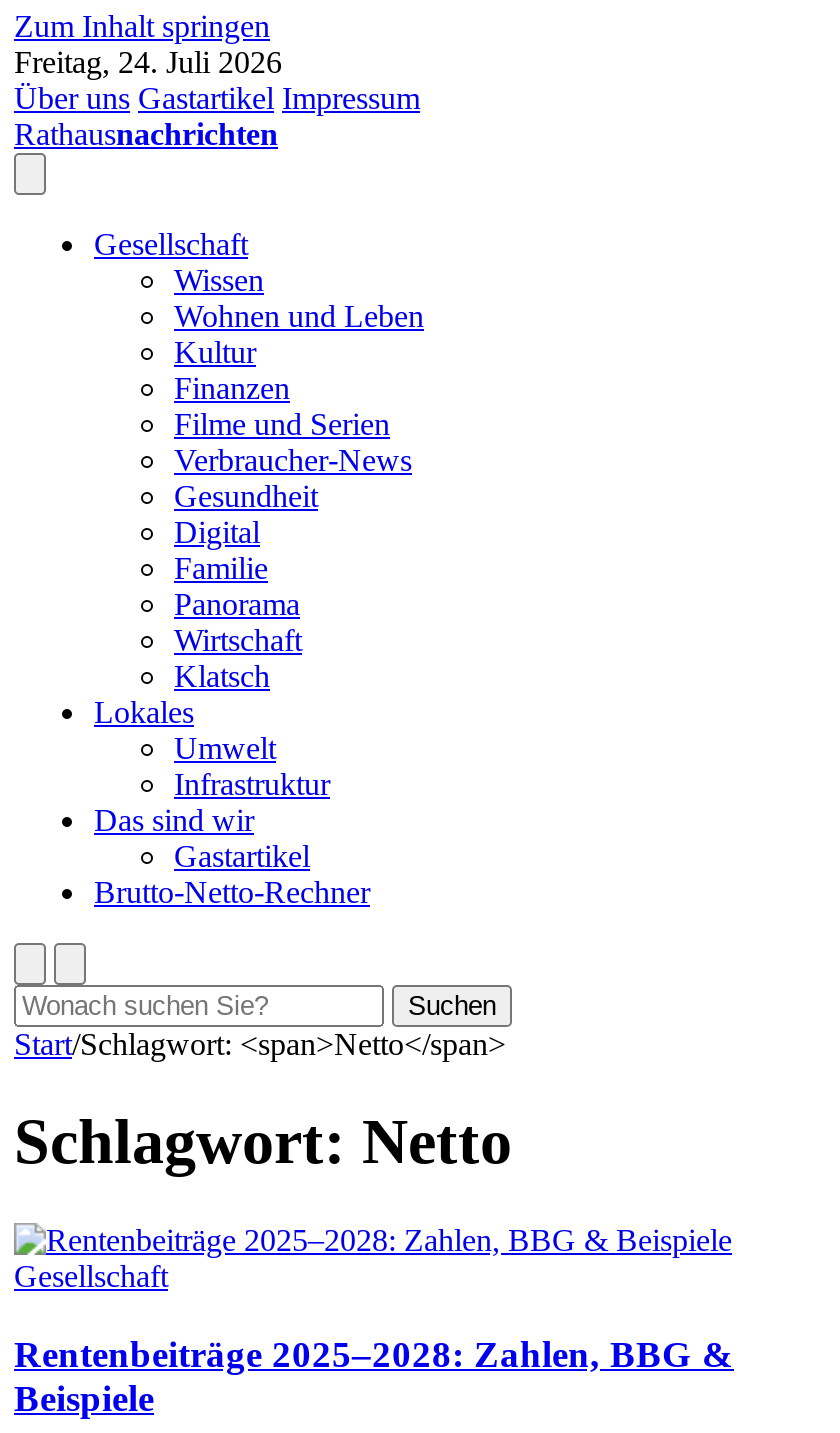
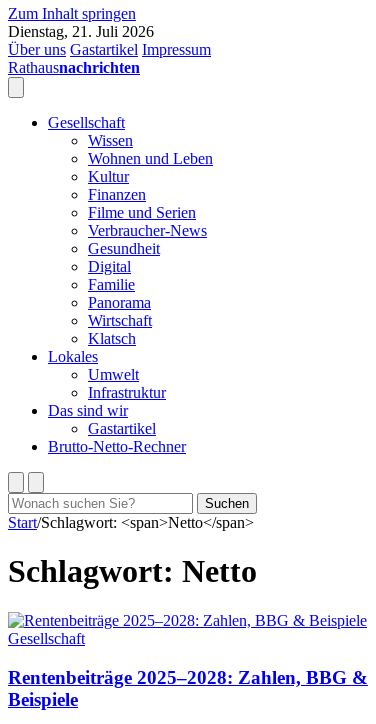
- Freitag, 24. Juli 2026
+ Dienstag, 21. Juli 2026
